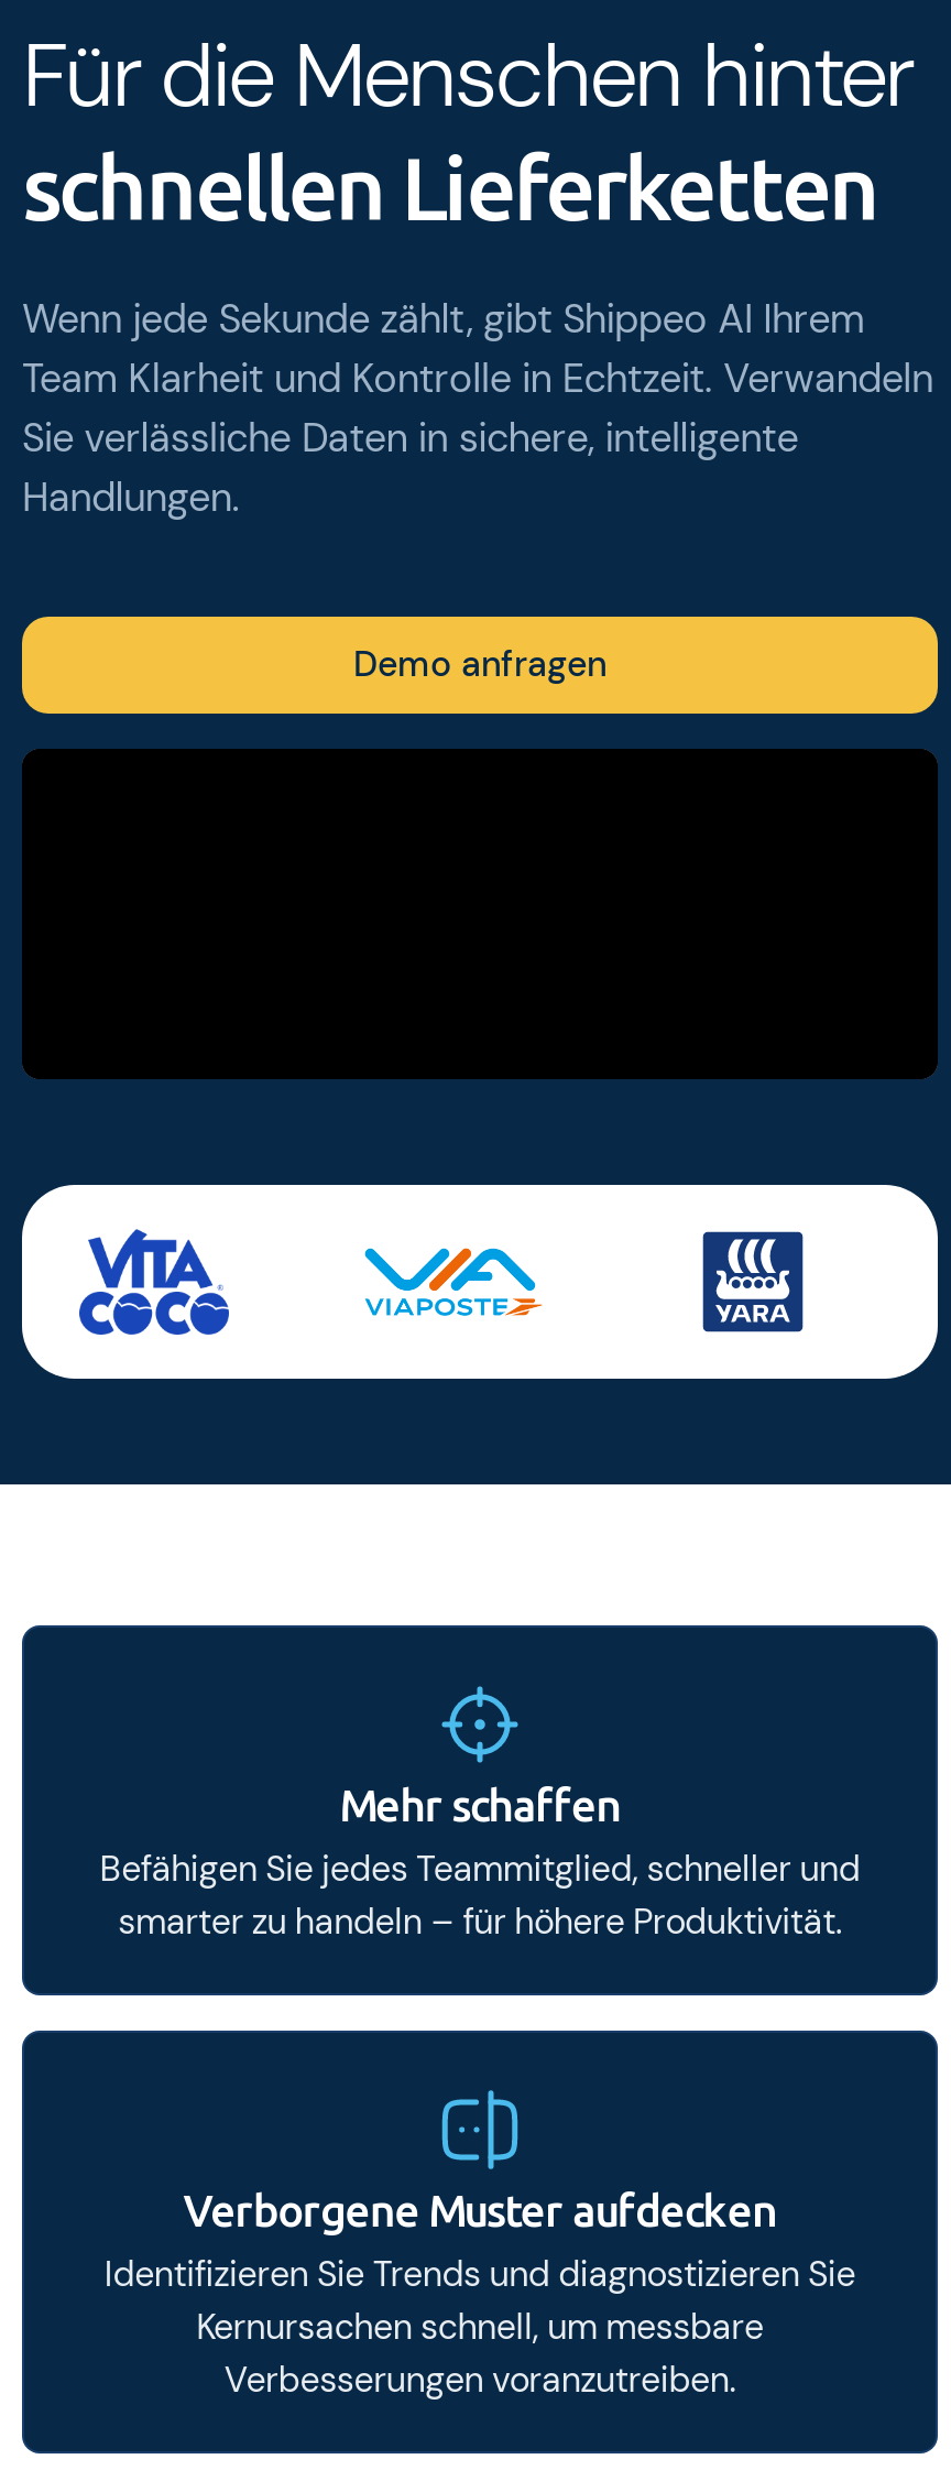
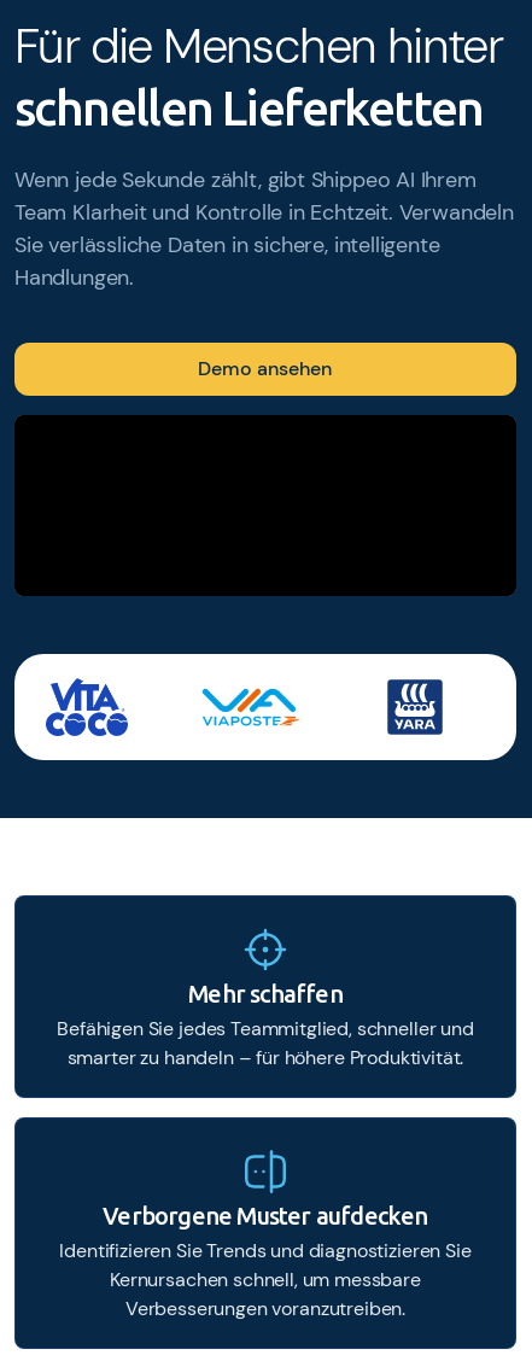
- Demo anfragen
+ Demo ansehen
